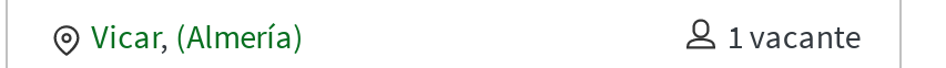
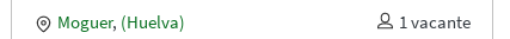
- Vicar, (Almería)
+ Moguer, (Huelva)
